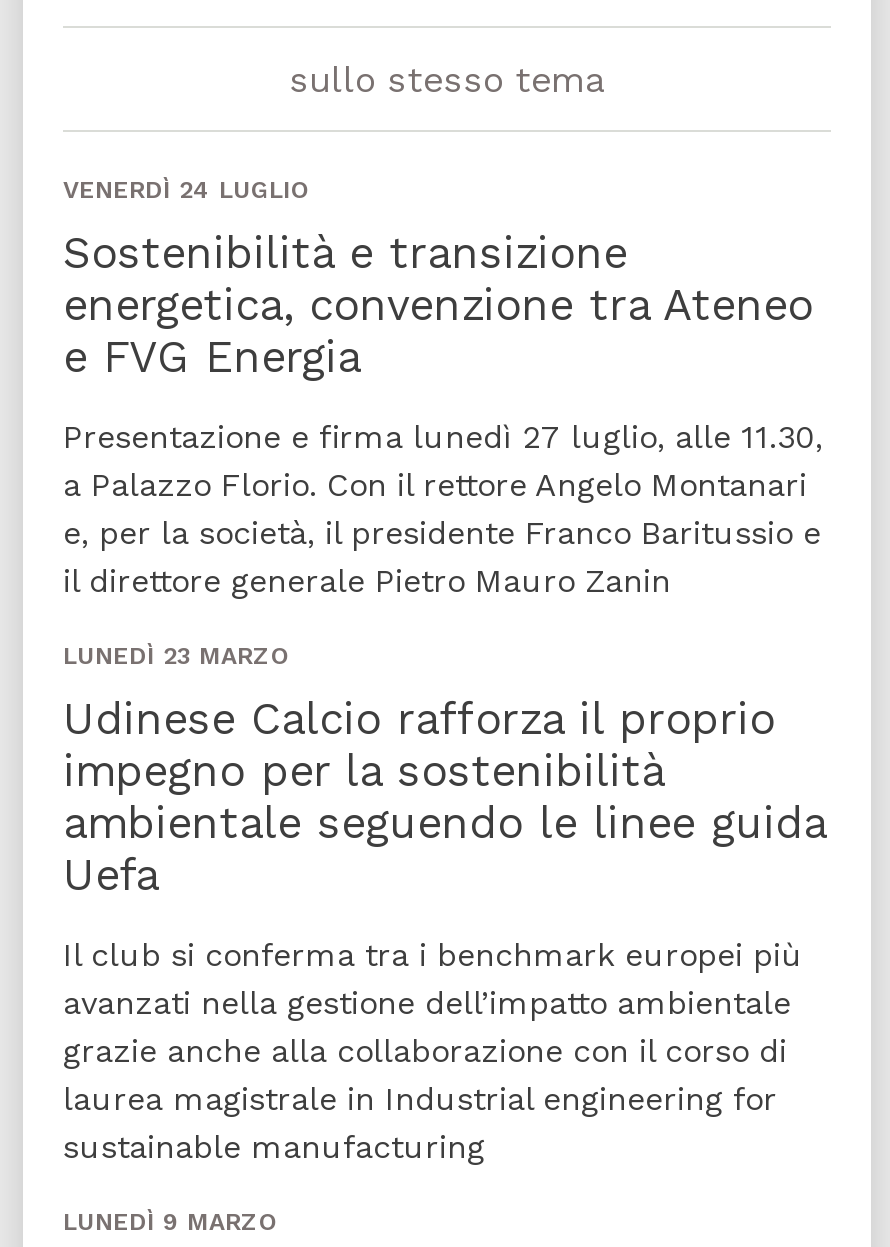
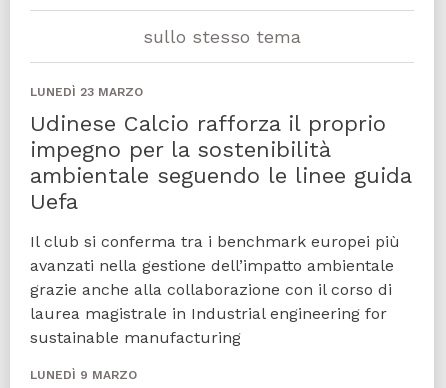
- VENERDÌ 24 LUGLIO
- Sostenibilità e transizione
- energetica, convenzione tra Ateneo
- e FVG Energia
- Presentazione e firma lunedì 27 luglio, alle 11.30,
- a Palazzo Florio. Con il rettore Angelo Montanari
- e, per la società, il presidente Franco Baritussio e
- il direttore generale Pietro Mauro Zanin
